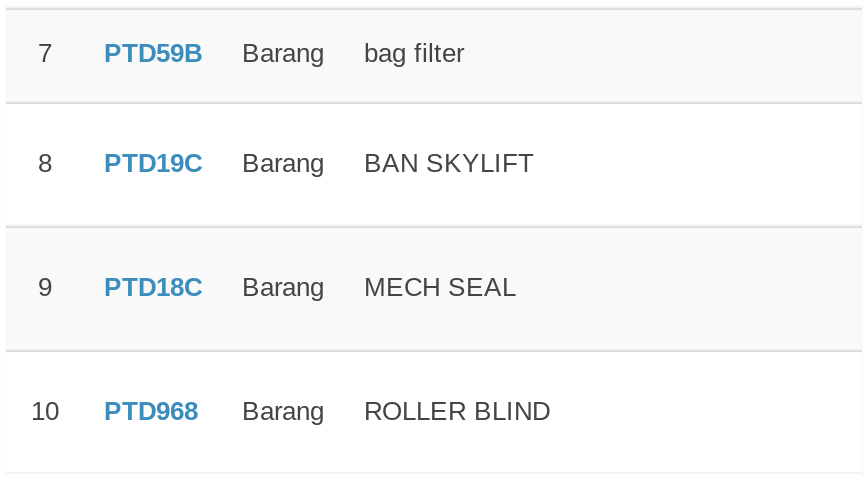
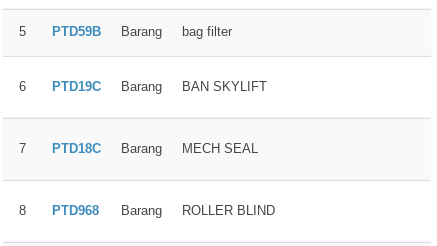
- 7 PTD59B Barang bag filter
+ 5 PTD59B Barang bag filter

- 8 PTD19C Barang BAN SKYLIFT
+ 6 PTD19C Barang BAN SKYLIFT

- 9 PTD18C Barang MECH SEAL
+ 7 PTD18C Barang MECH SEAL

- 10 PTD968 Barang ROLLER BLIND
+ 8 PTD968 Barang ROLLER BLIND
